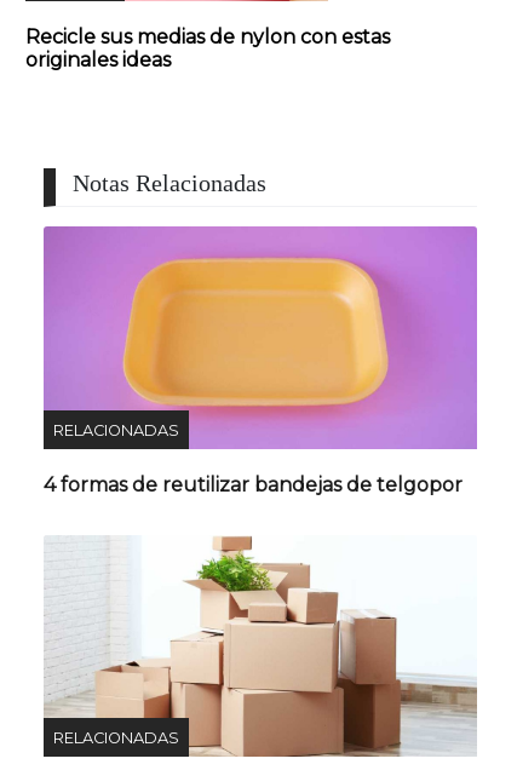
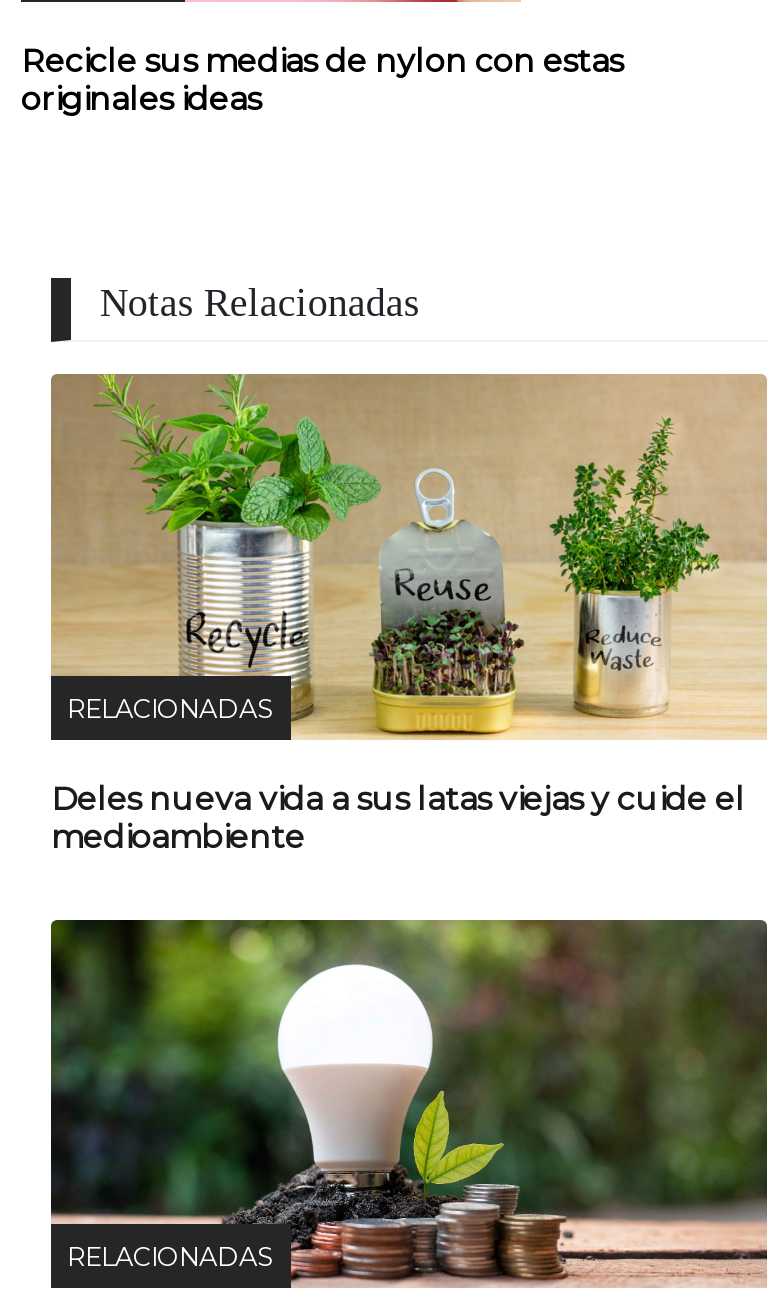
- [image]
- 4 formas de reutilizar bandejas de telgopor
+ [image]
+ Deles nueva vida a sus latas viejas y cuide el
+ medioambiente

- [image]
+ [image]
